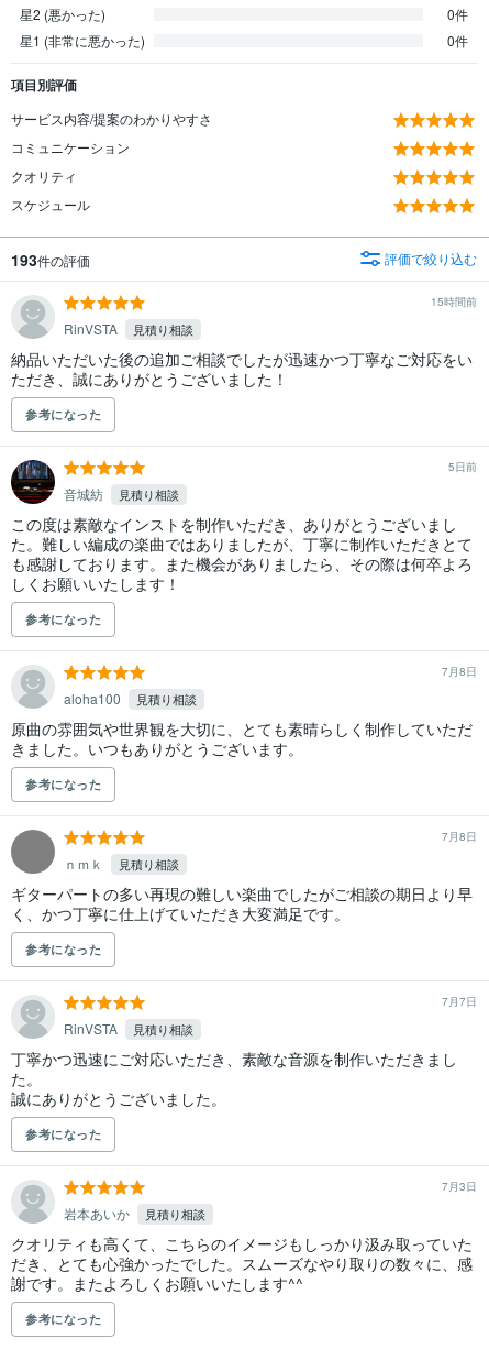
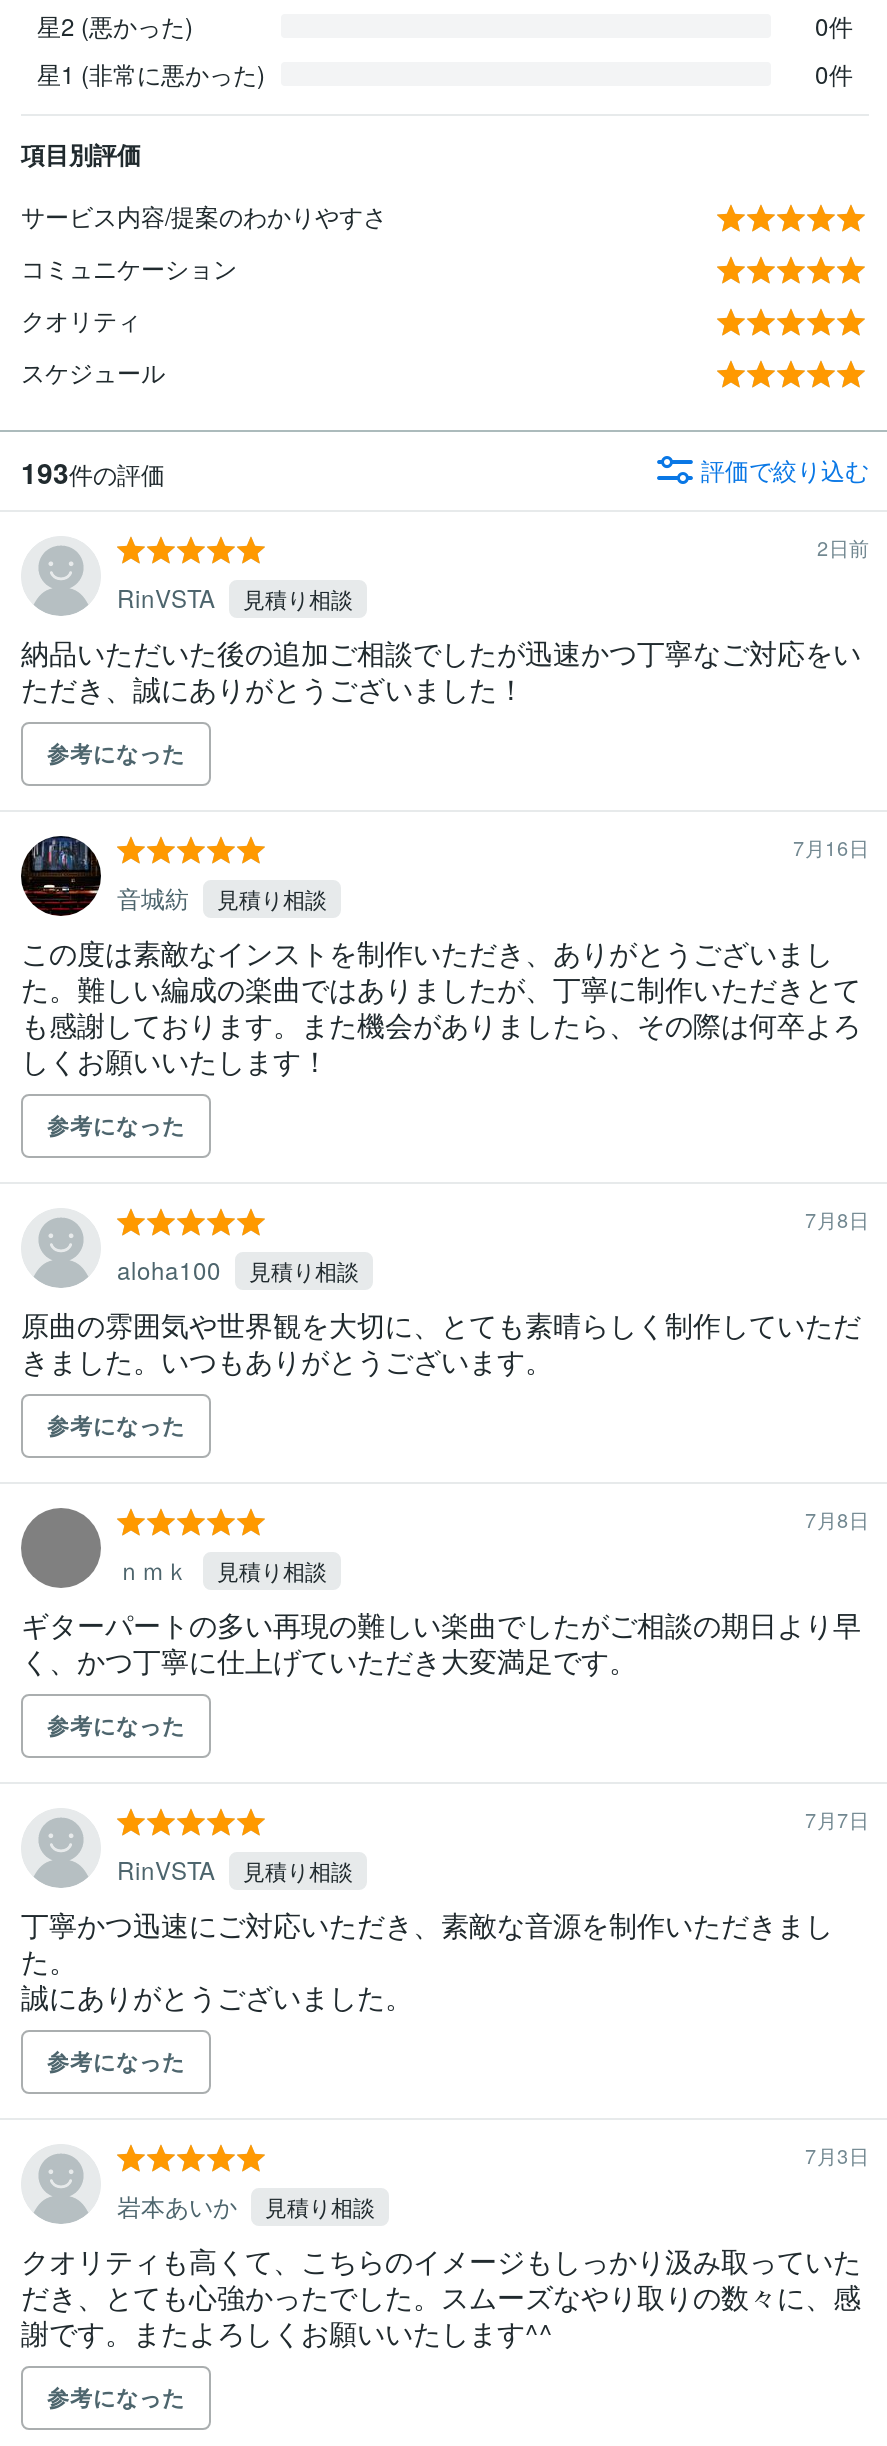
- 15時間前
+ 2日前

- 5日前
+ 7月16日
